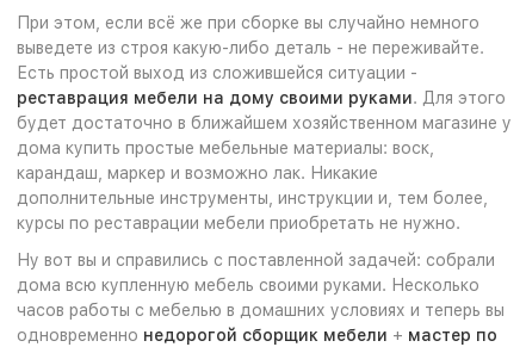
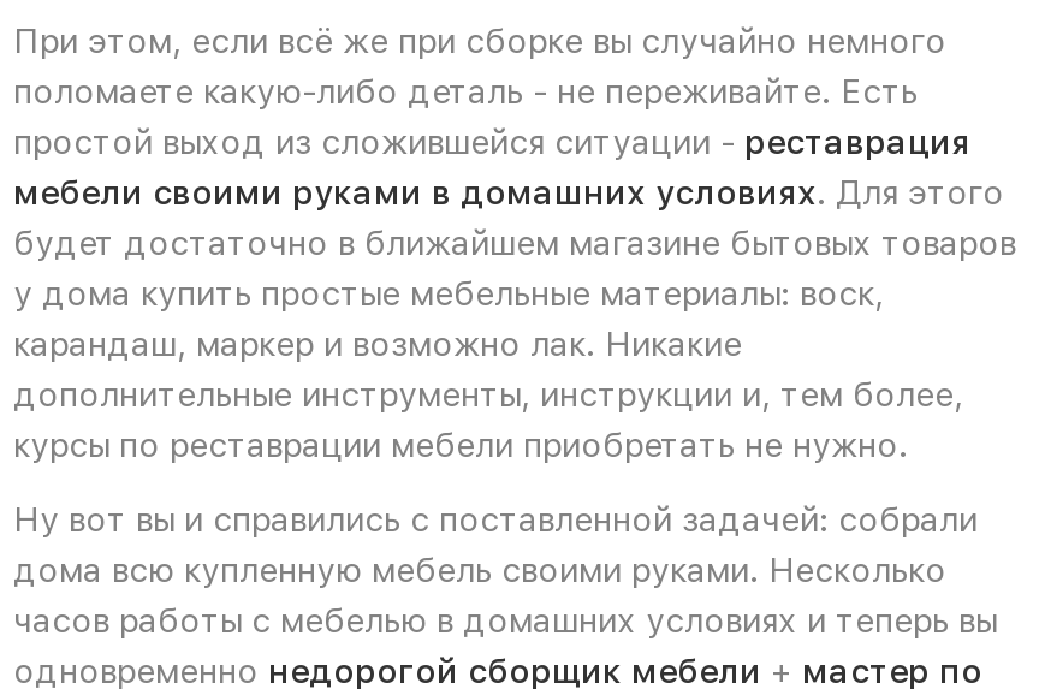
- выведете из строя какую-либо деталь - не переживайте.
- Есть простой выход из сложившейся ситуации -
- реставрация мебели на дому своими руками. Для этого
- будет достаточно в ближайшем хозяйственном магазине у
- дома купить простые мебельные материалы: воск,
+ поломаете какую-либо деталь - не переживайте. Есть
+ простой выход из сложившейся ситуации - реставрация
+ мебели своими руками в домашних условиях. Для этого
+ будет достаточно в ближайшем магазине бытовых товаров
+ у дома купить простые мебельные материалы: воск,
